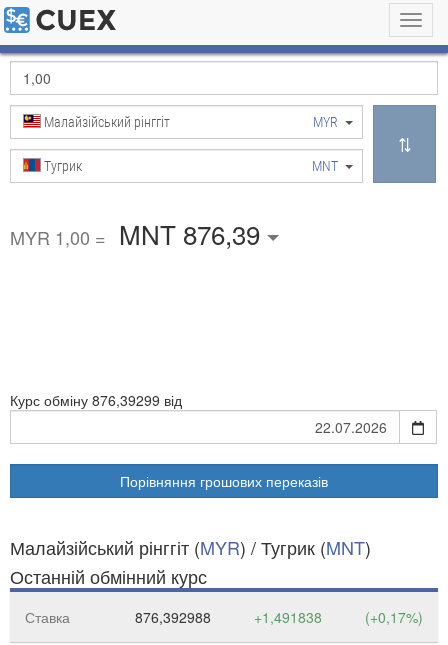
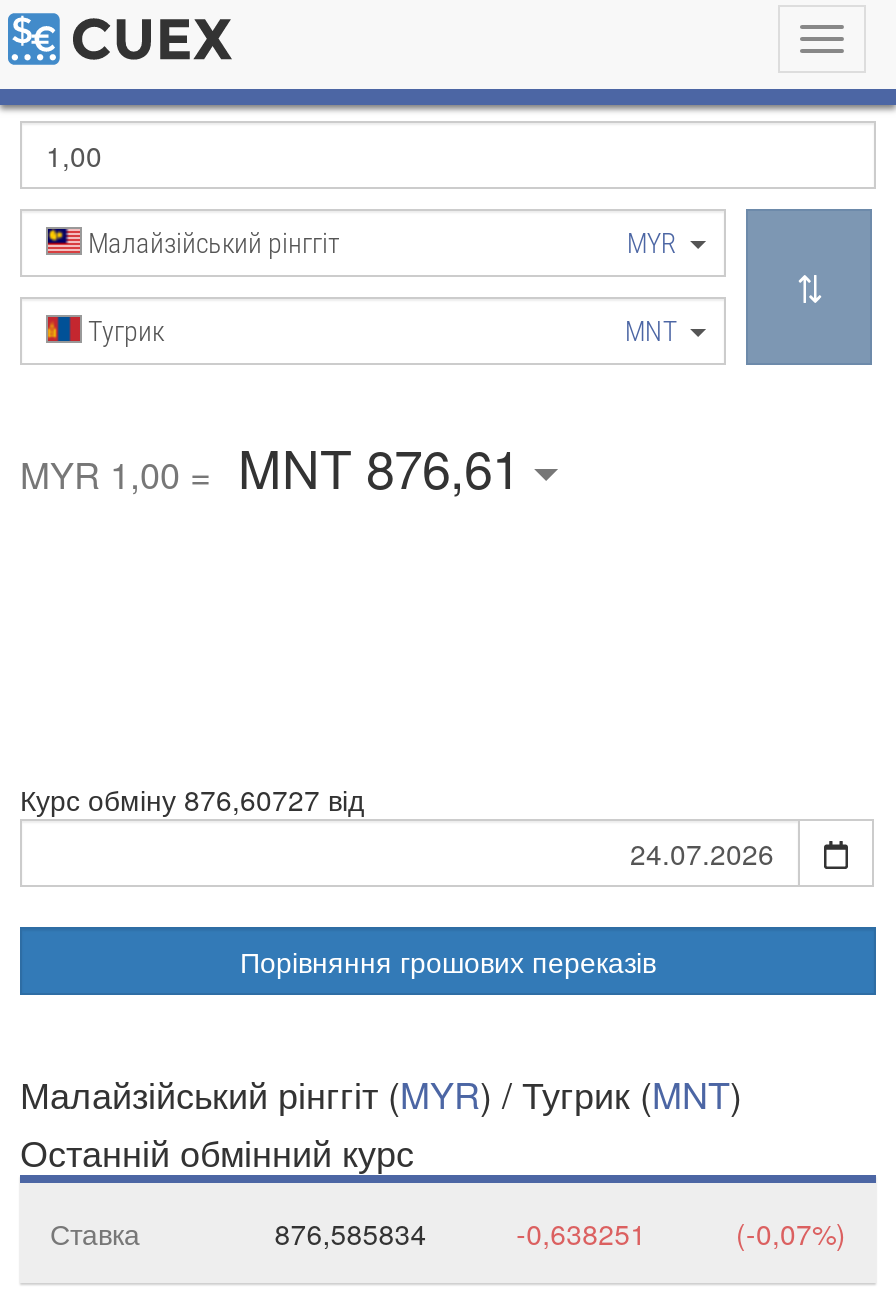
- MYR 1,00 = MNT 876,39
+ MYR 1,00 = MNT 876,61

- Курс обміну 876,39299 від
+ Курс обміну 876,60727 від

- 876,392988
+ 876,585834

- +1,491838
+ -0,638251

- (+0,17%)
+ (-0,07%)
